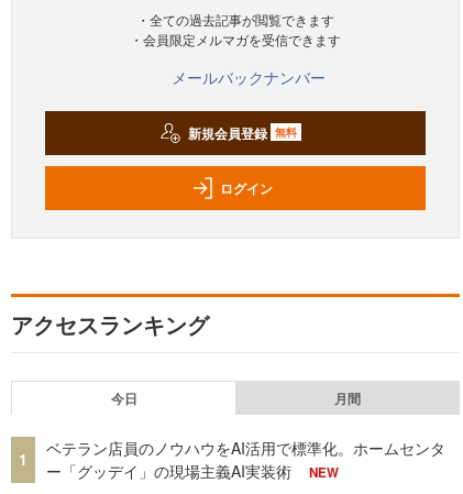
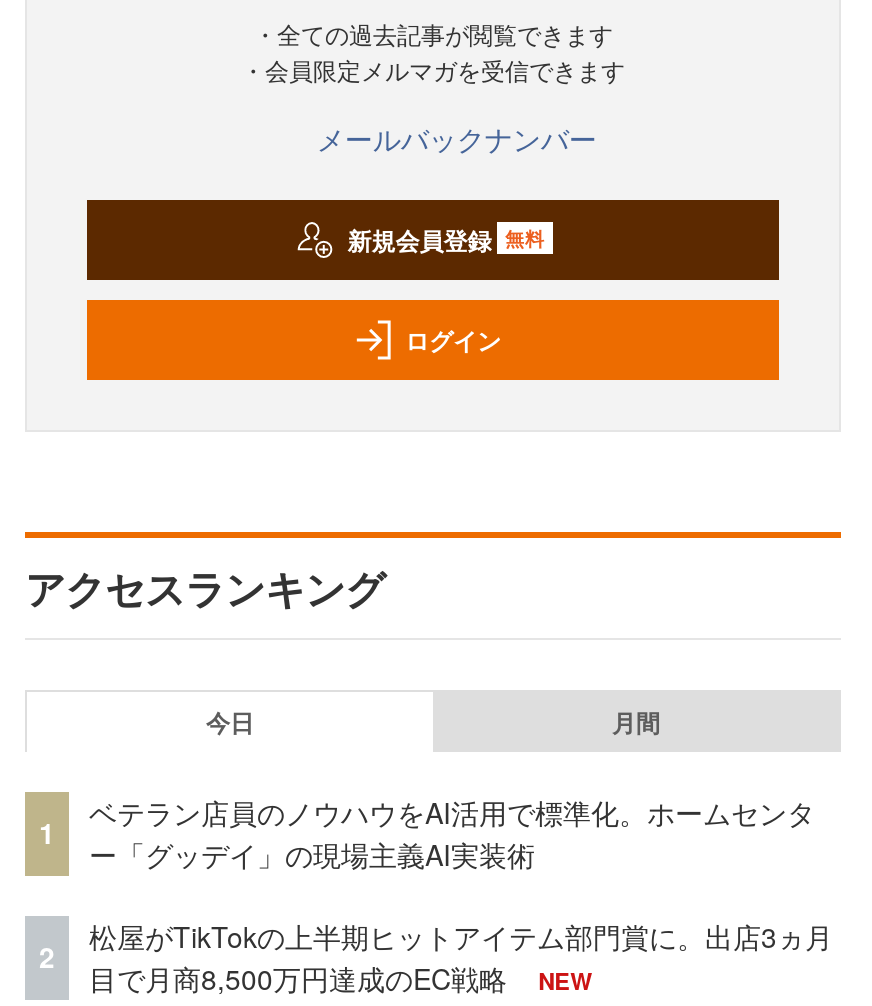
+ 2

+ 松屋がTikTokの上半期ヒットアイテム部門賞に。出店3ヵ月
+ 目で月商8,500万円達成のEC戦略
